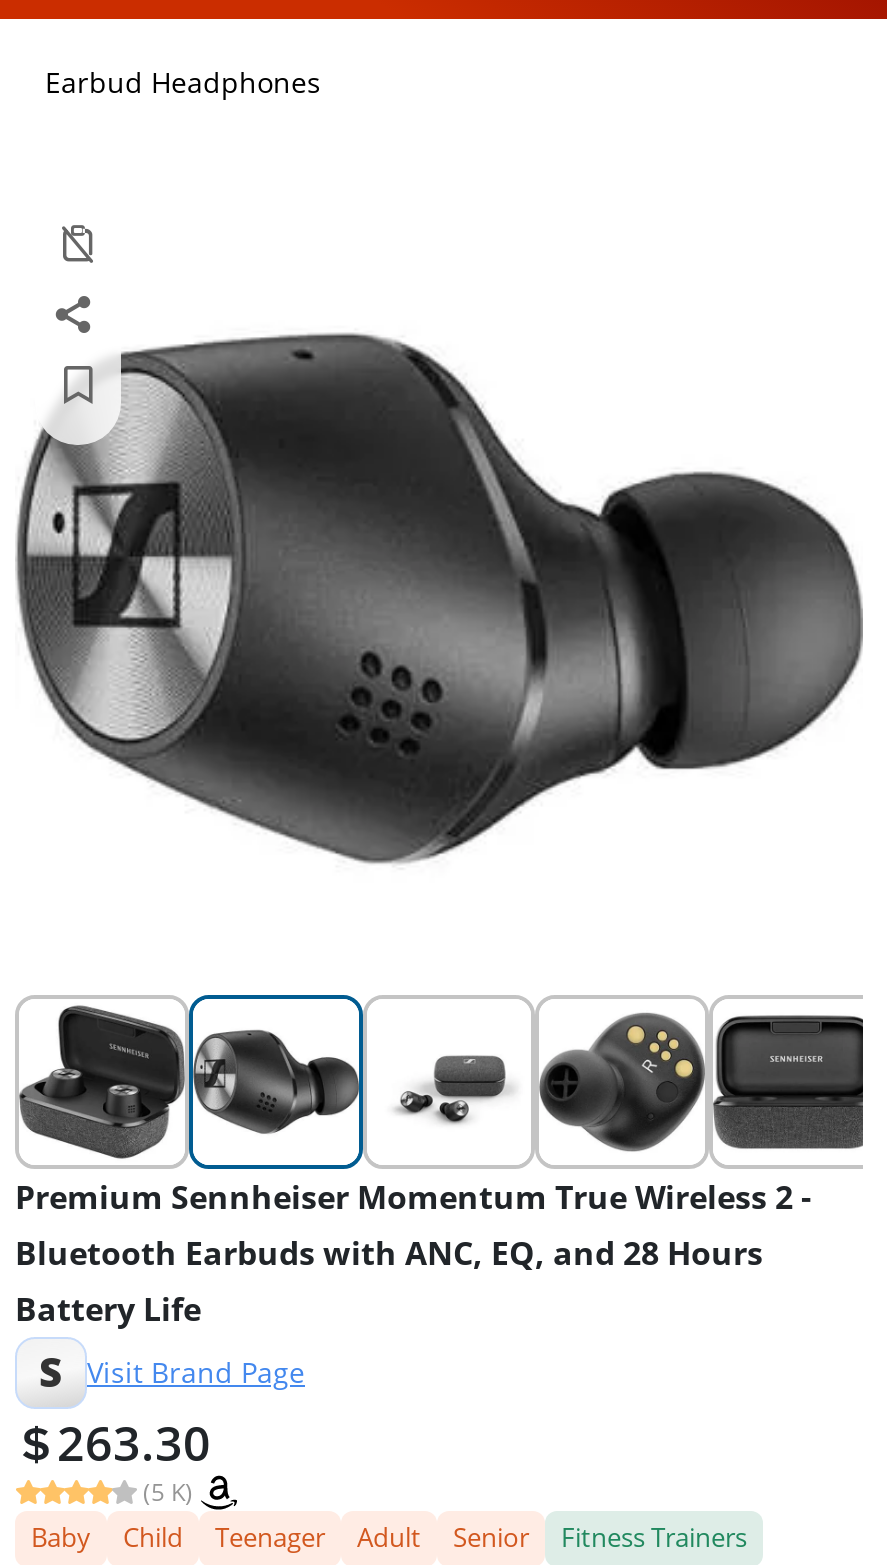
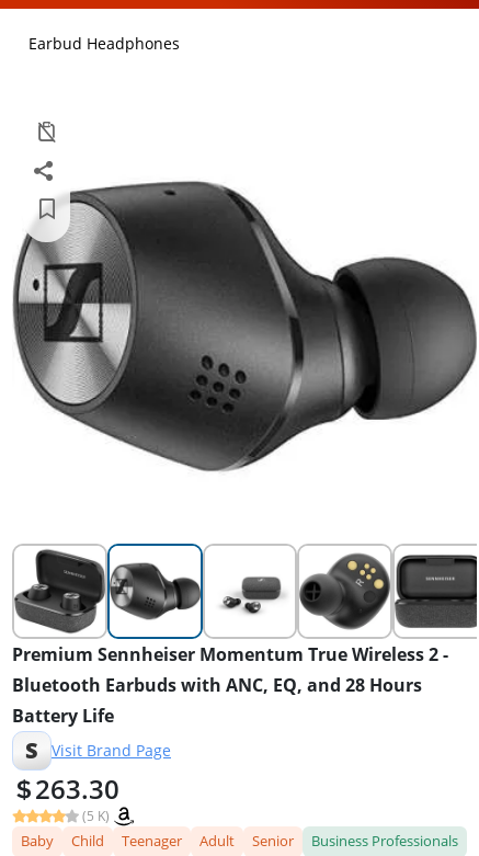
- Fitness Trainers
+ Business Professionals
